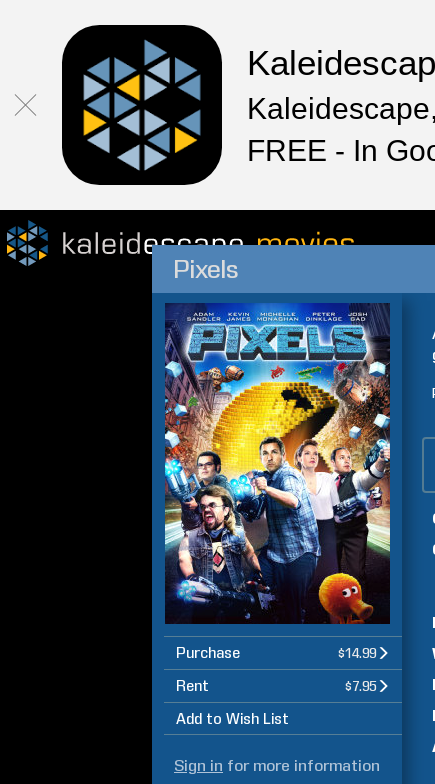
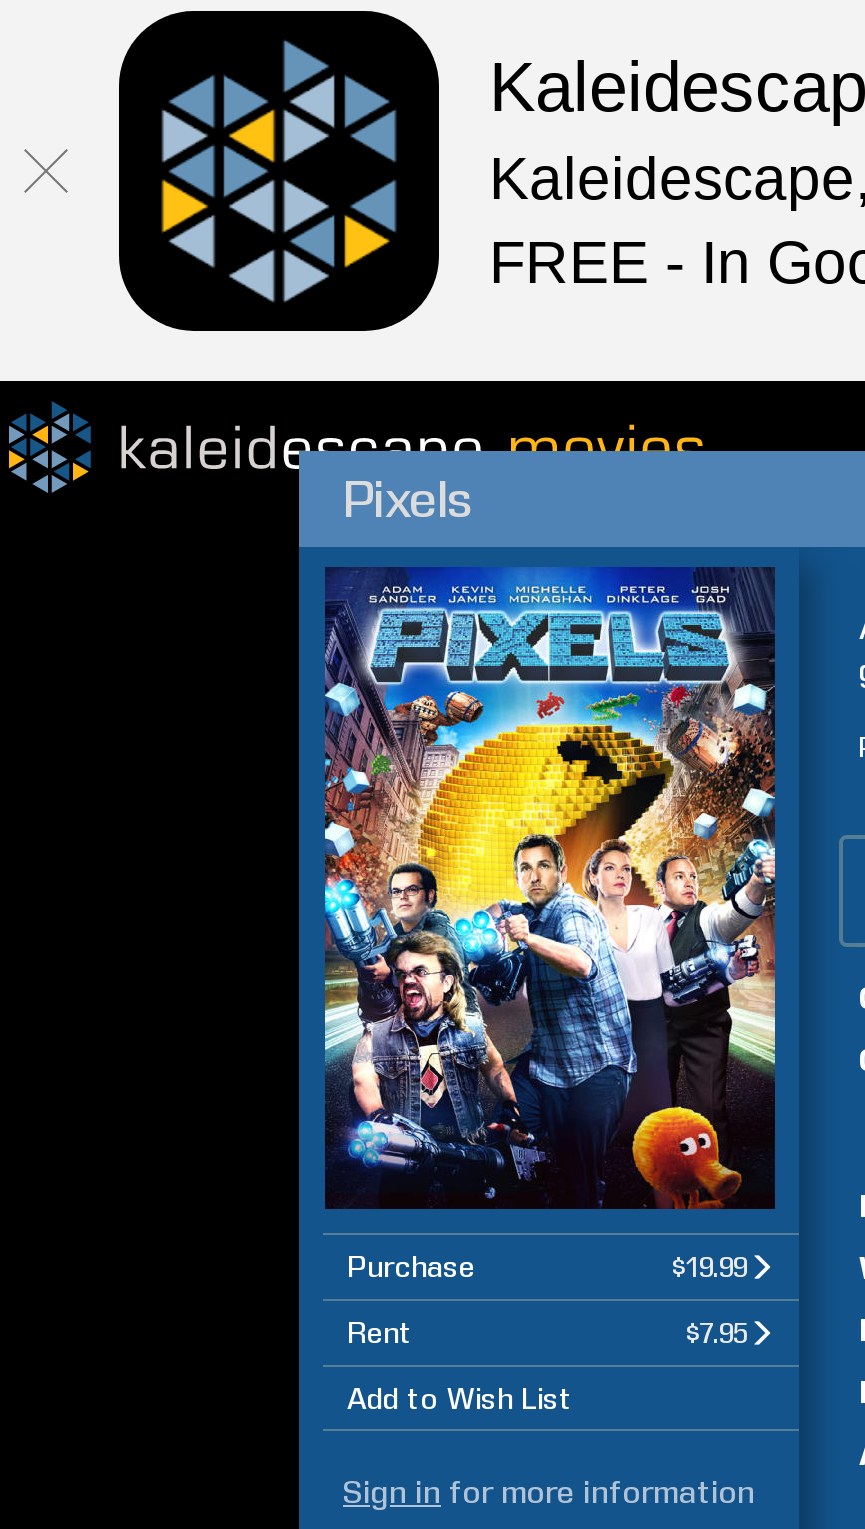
- $14.99
+ $19.99
